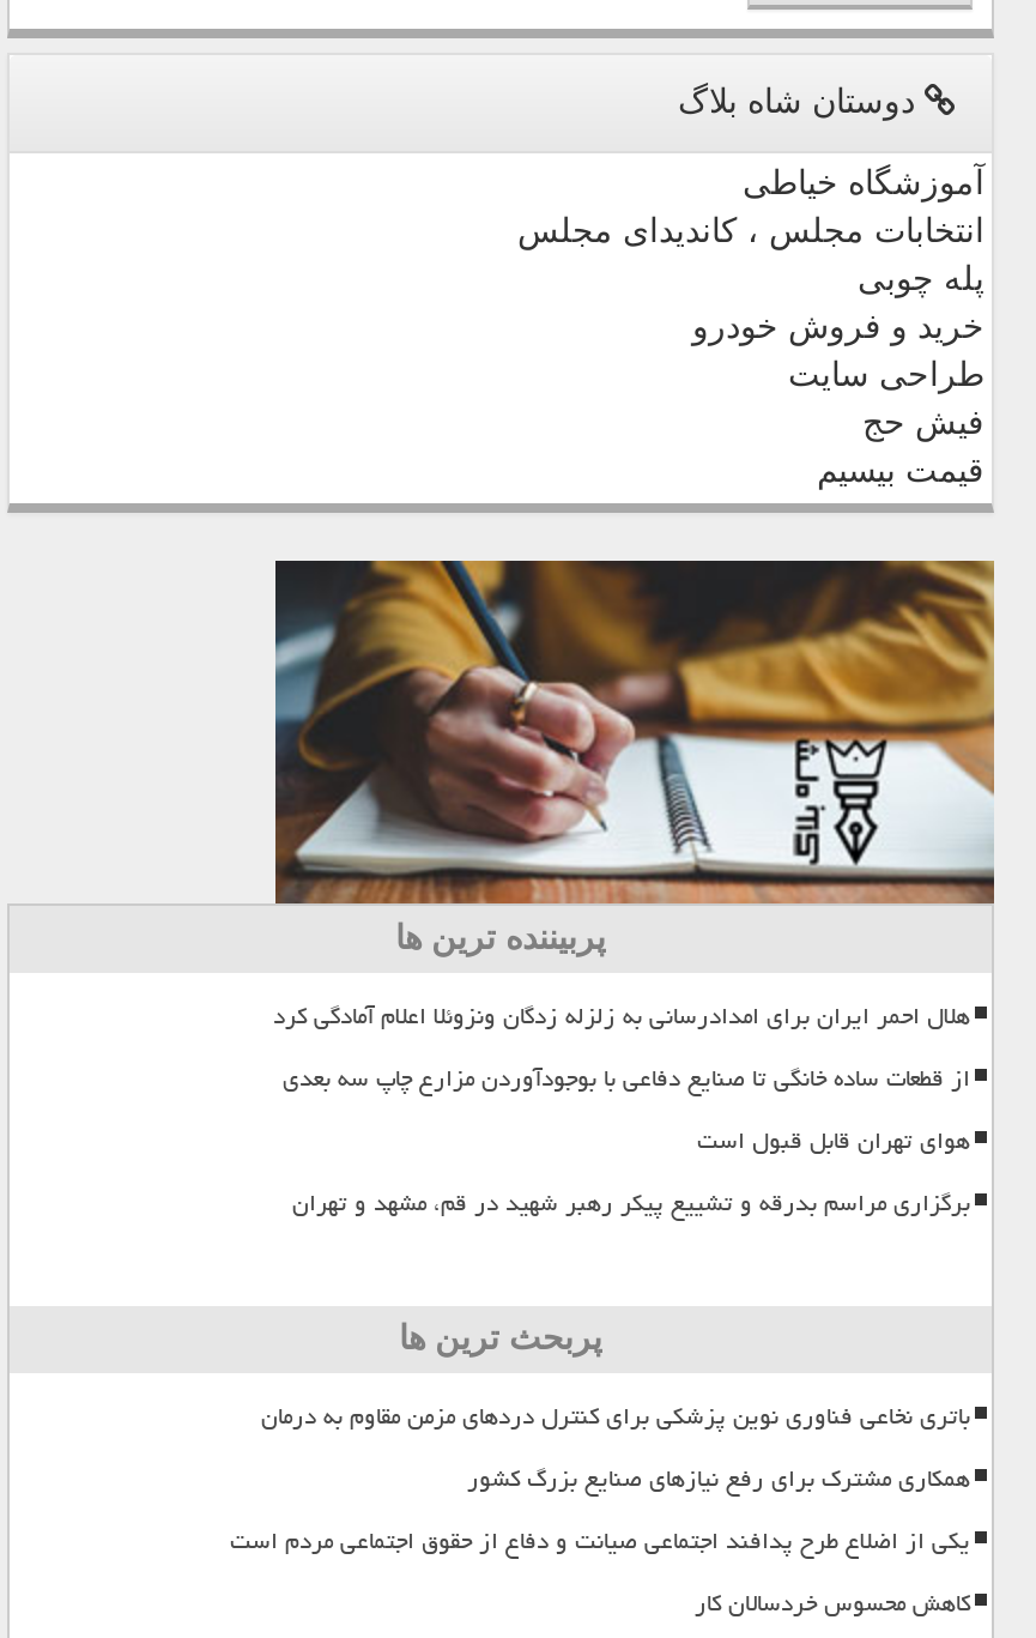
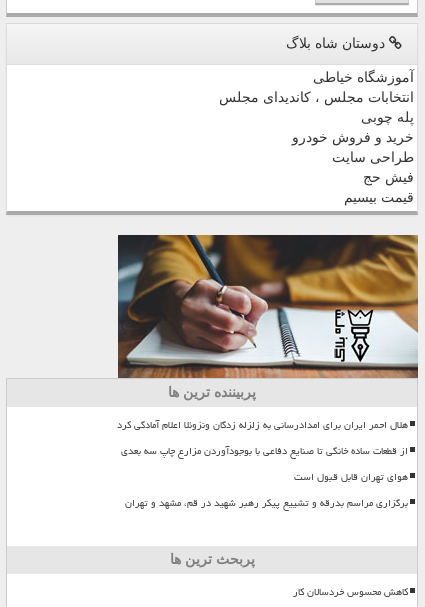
- باتری نخاعی فناوری نوین پزشکی برای کنترل دردهای مزمن مقاوم به درمان
- همکاری مشترک برای رفع نیازهای صنایع بزرگ کشور
- یکی از اضلاع طرح پدافند اجتماعی صیانت و دفاع از حقوق اجتماعی مردم است
